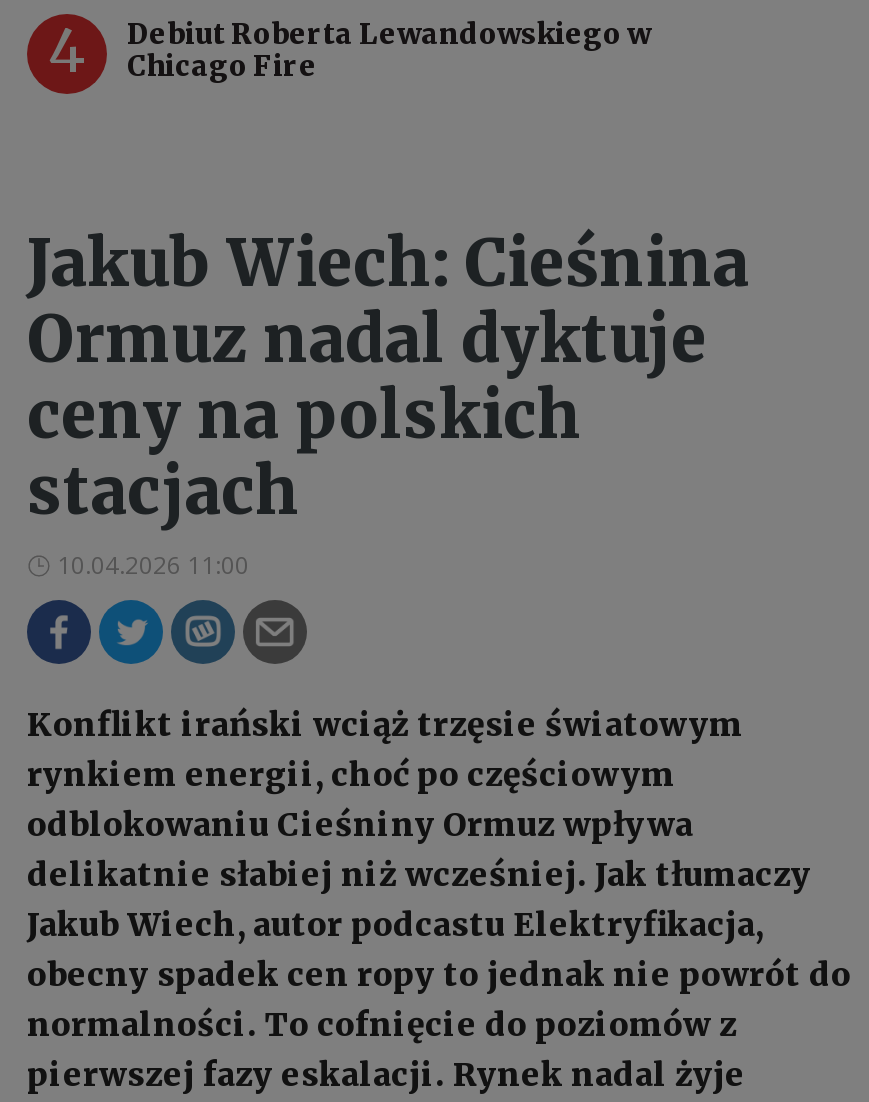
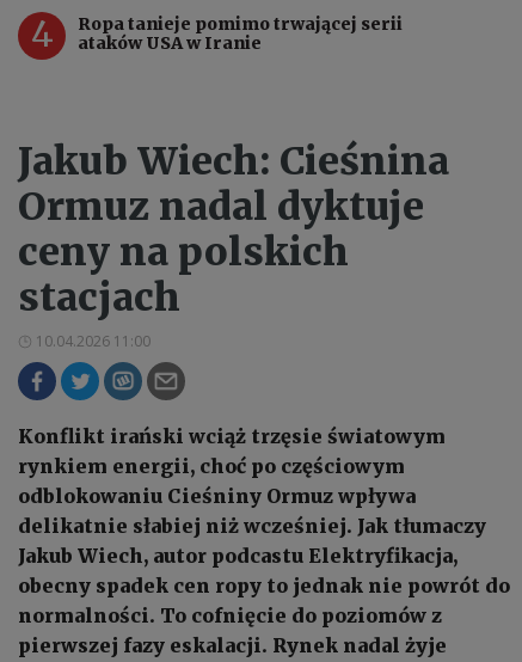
- Debiut Roberta Lewandowskiego w
- Chicago Fire
+ Ropa tanieje pomimo trwającej serii
+ ataków USA w Iranie
